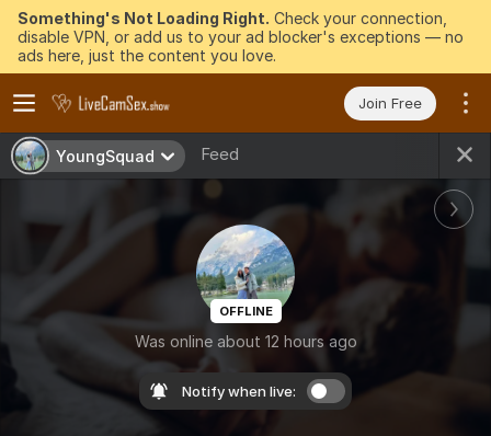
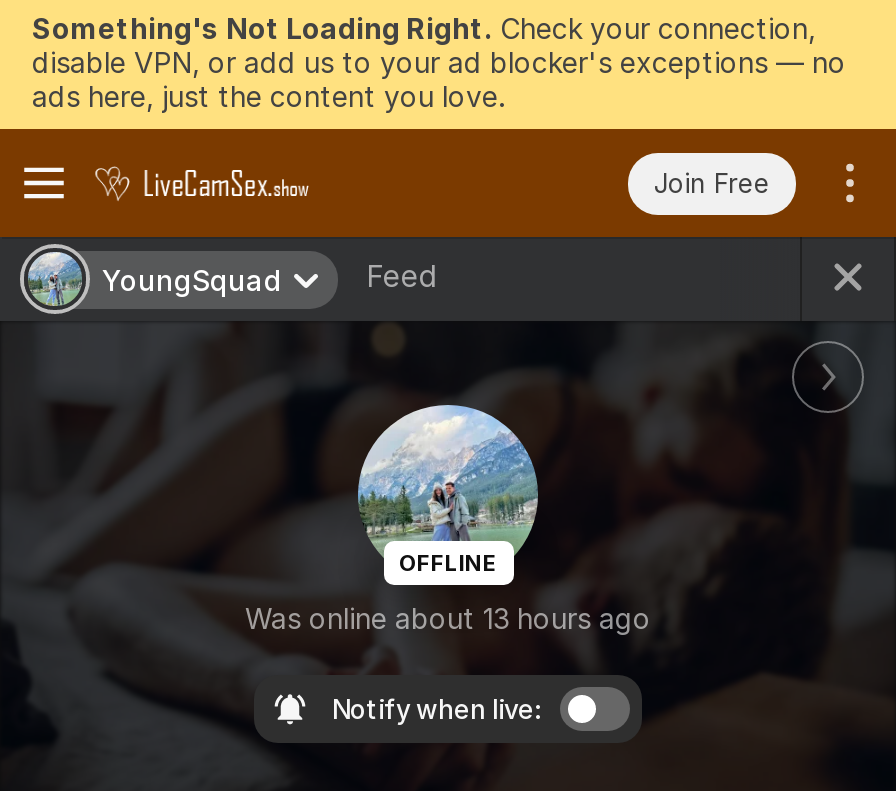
- Was online about 12 hours ago
+ Was online about 13 hours ago
